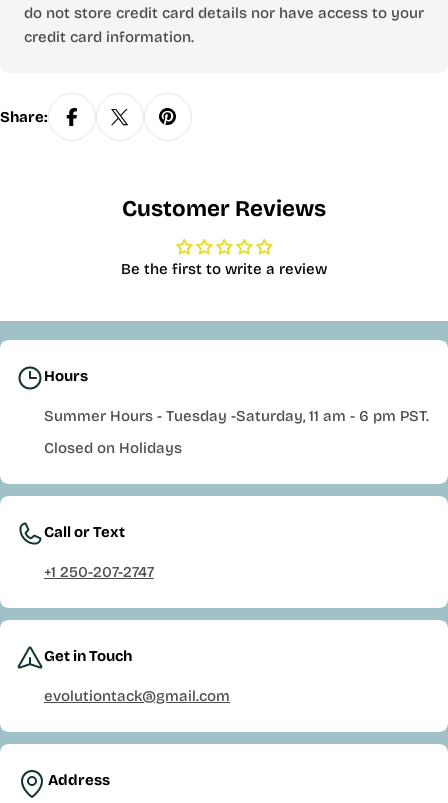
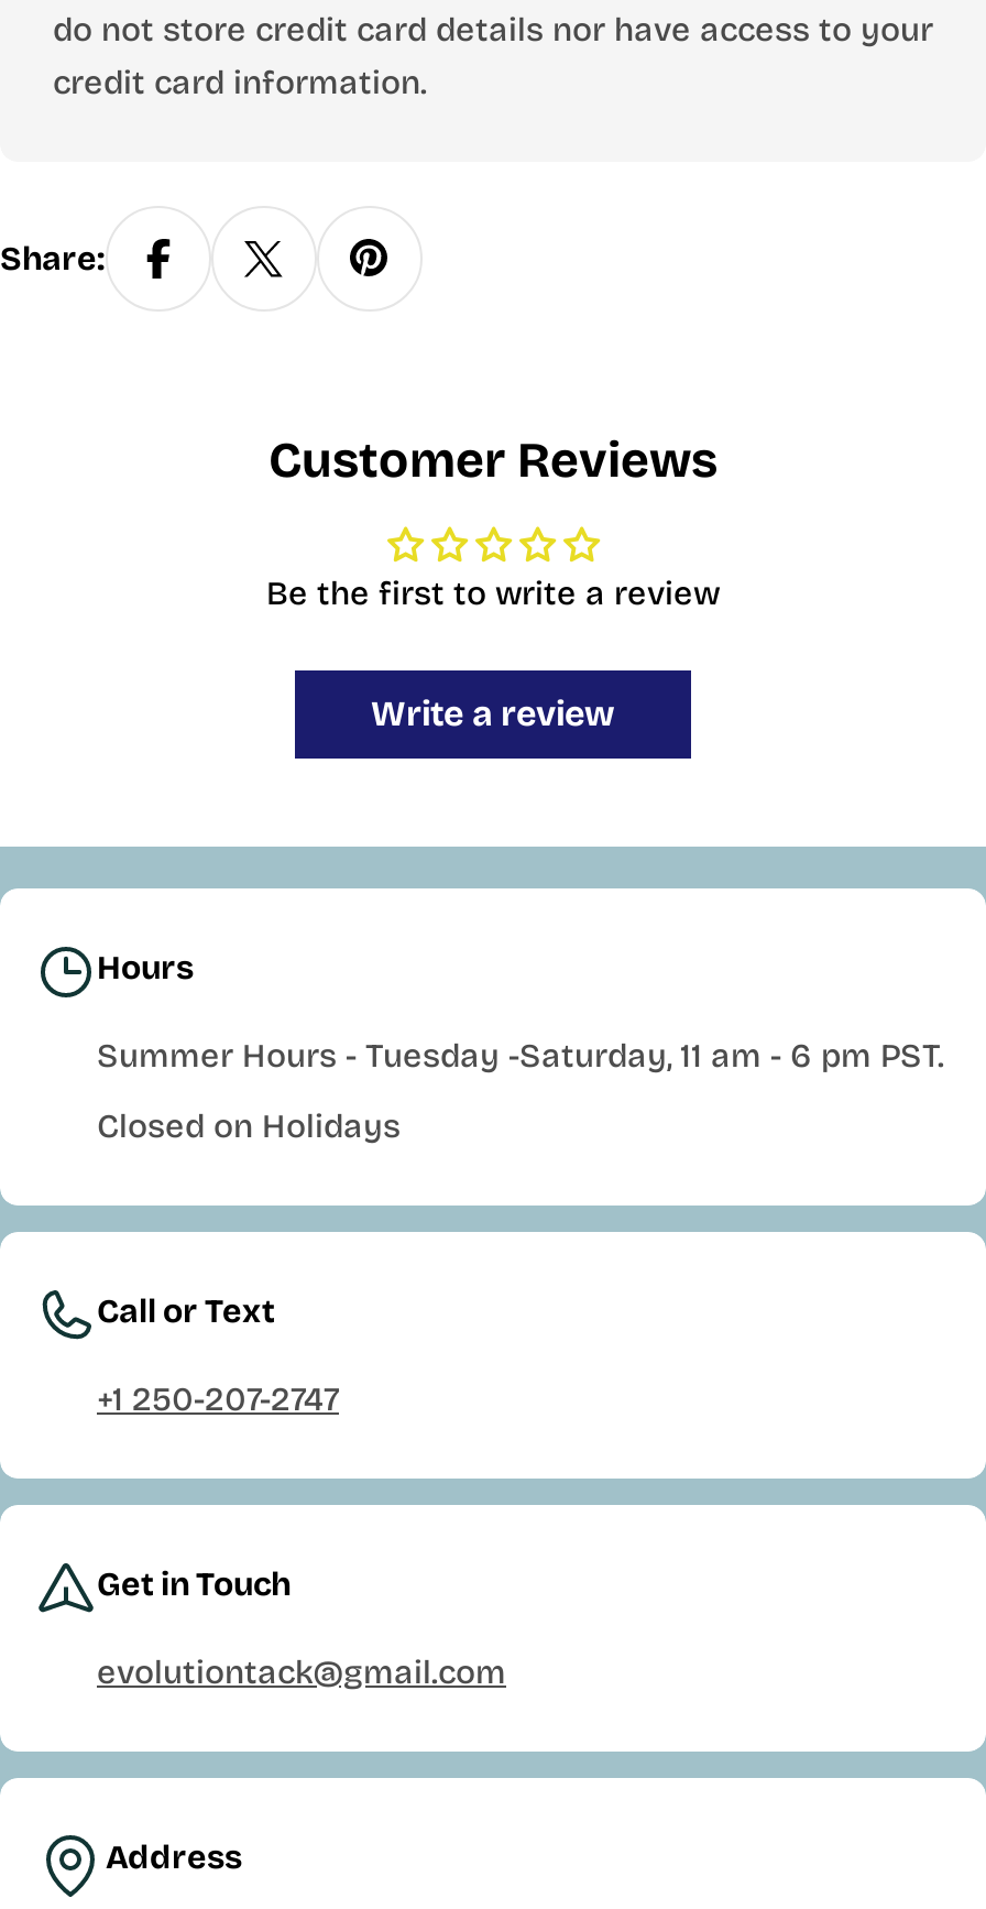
+ Write a review
